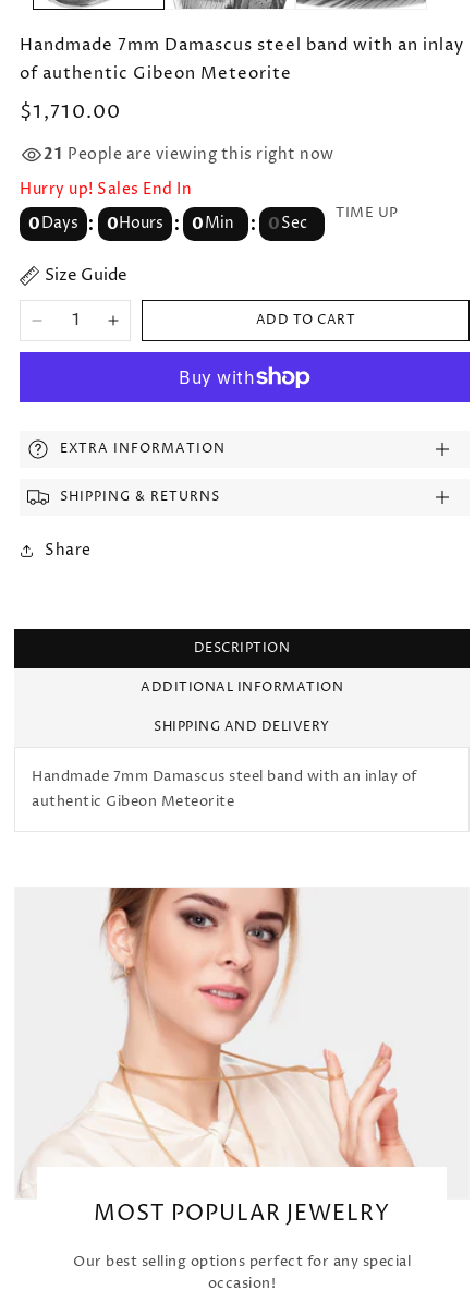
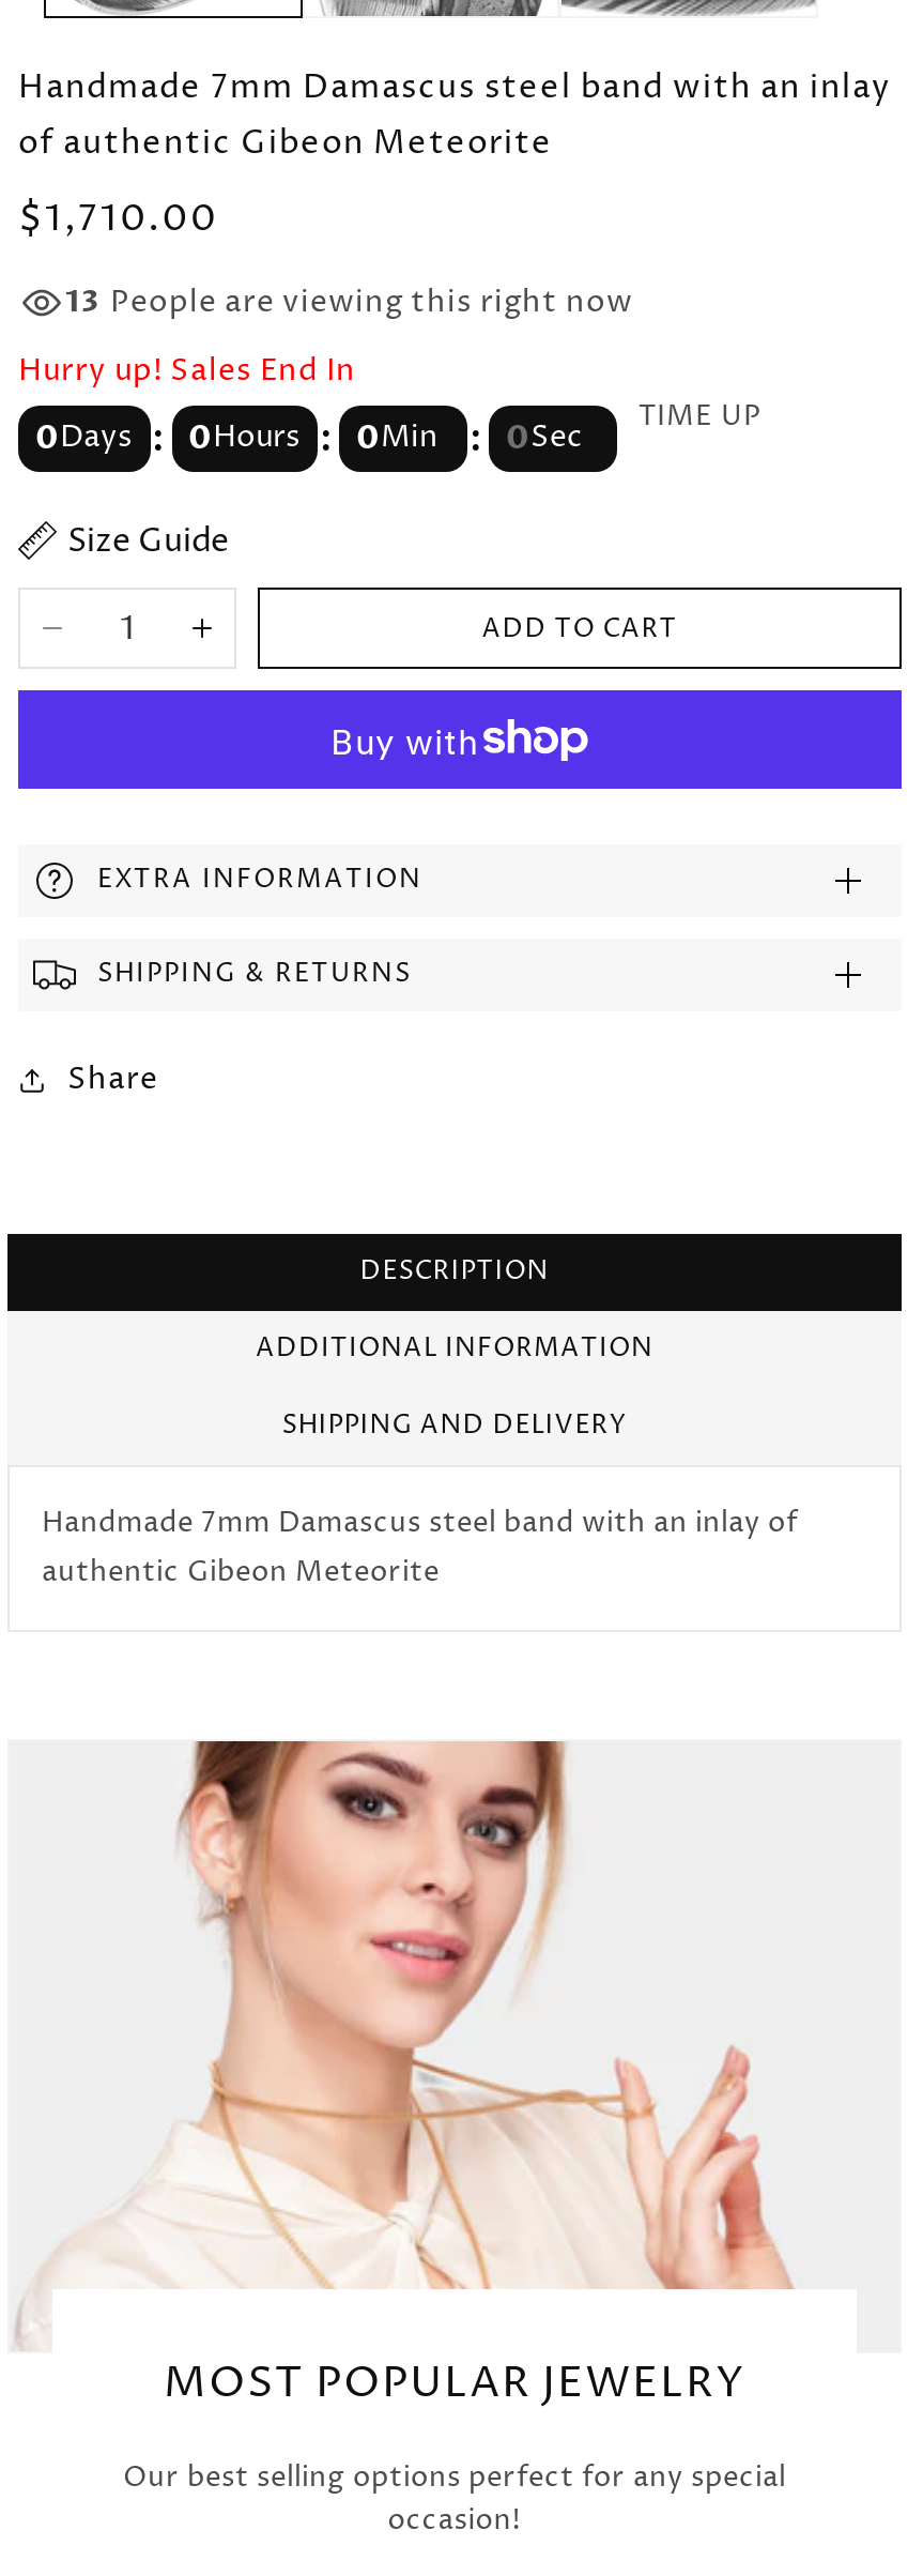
- 21 People are viewing this right now
+ 13 People are viewing this right now
